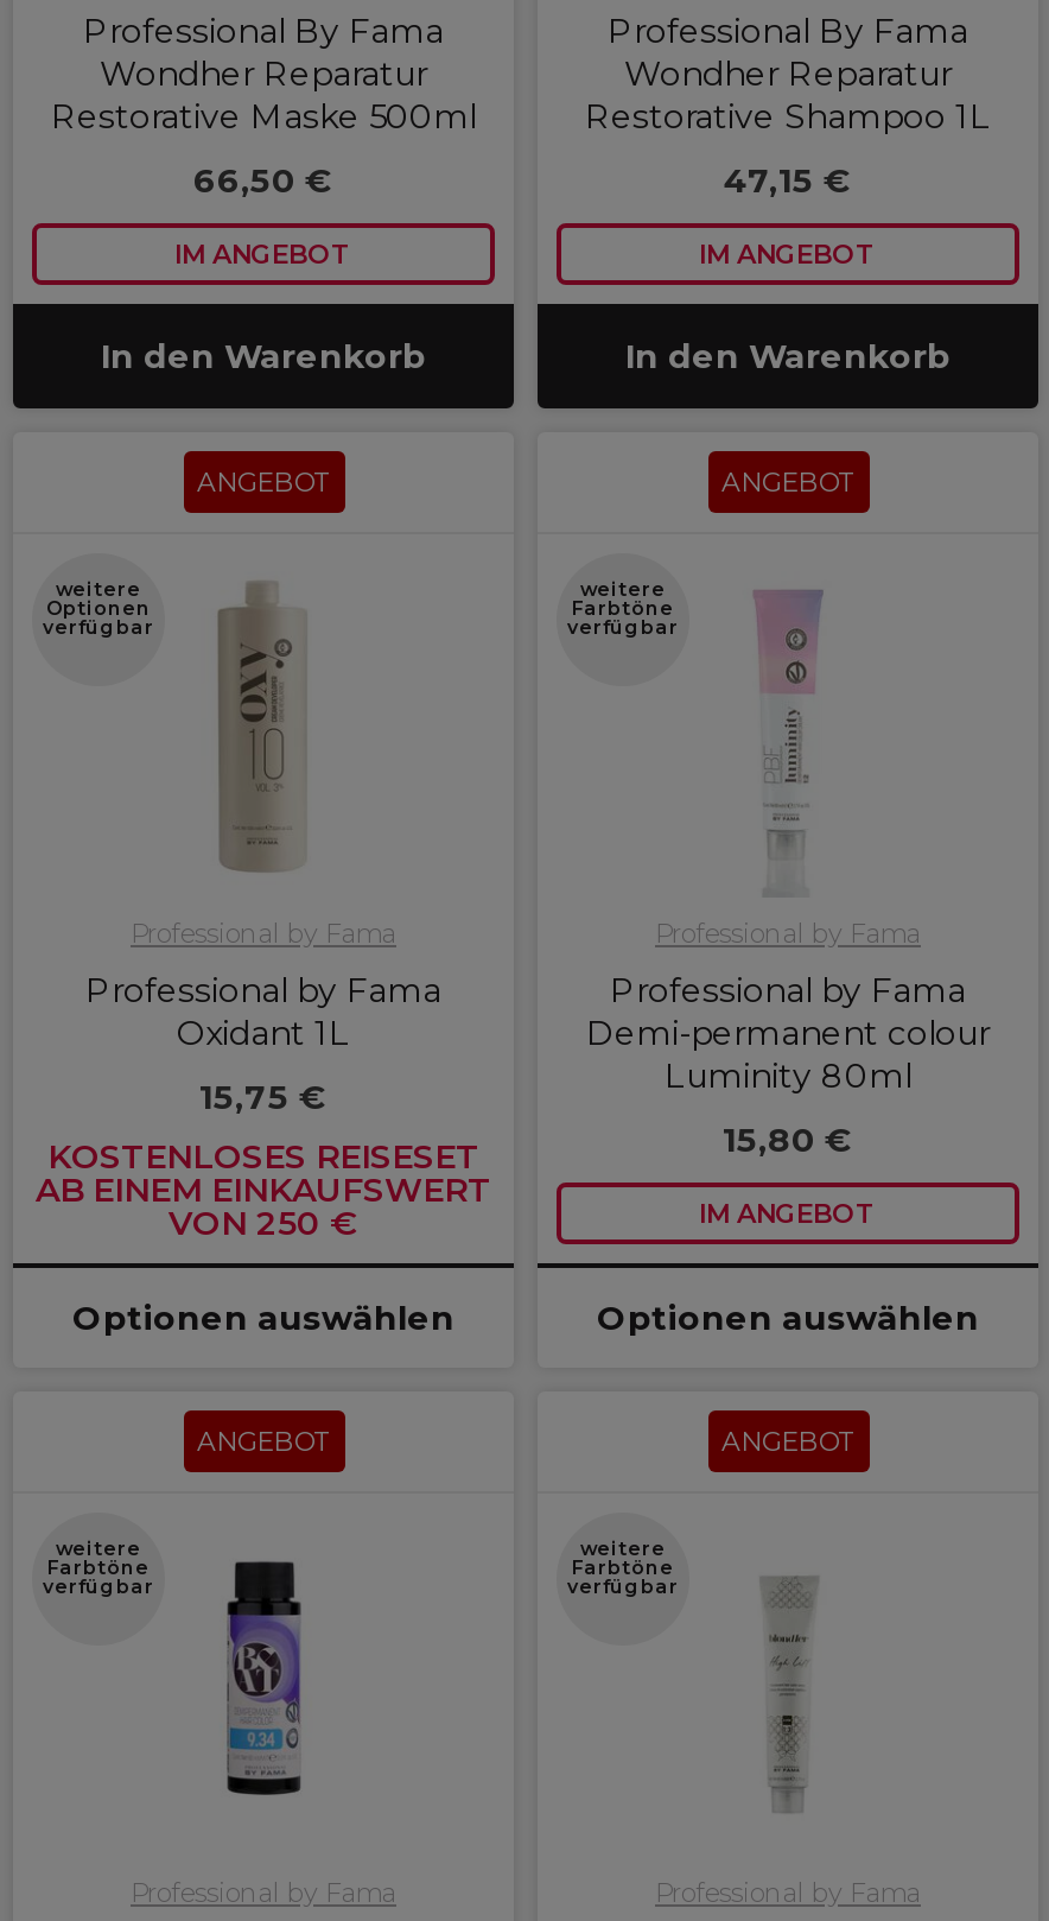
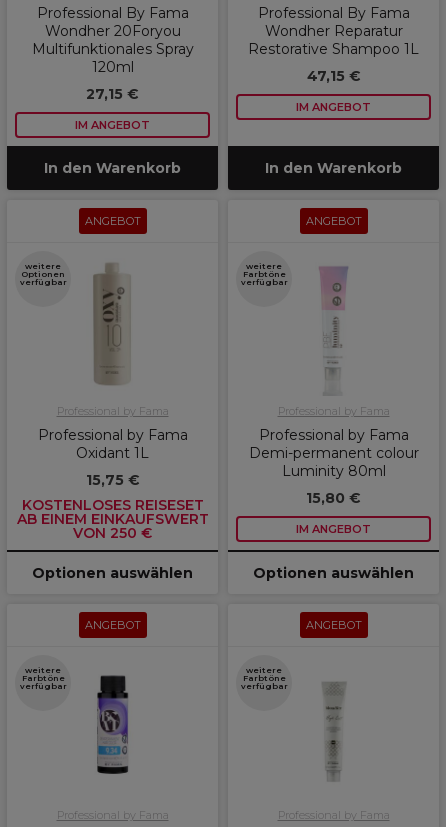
- Wondher Reparatur
- Restorative Maske 500ml
+ Wondher 20Foryou
+ Multifunktionales Spray
+ 120ml

- 66,50 €
+ 27,15 €
